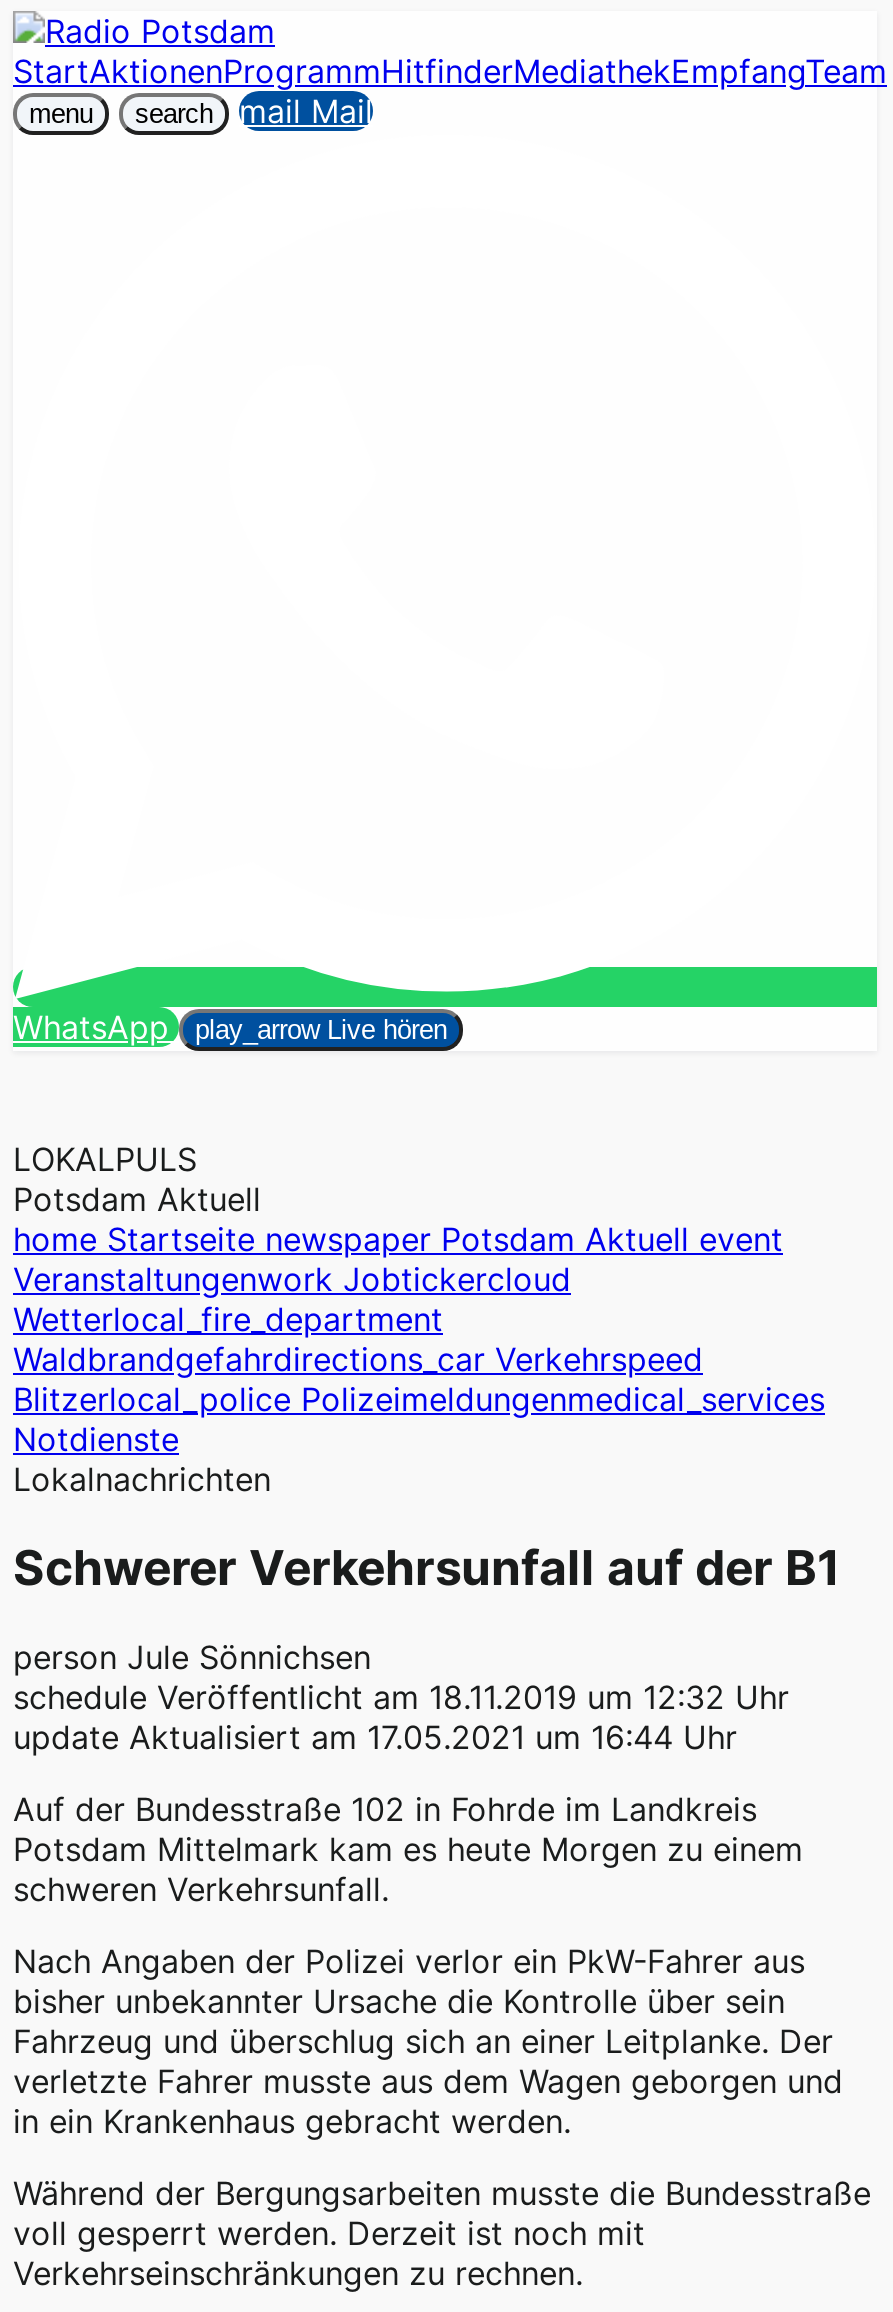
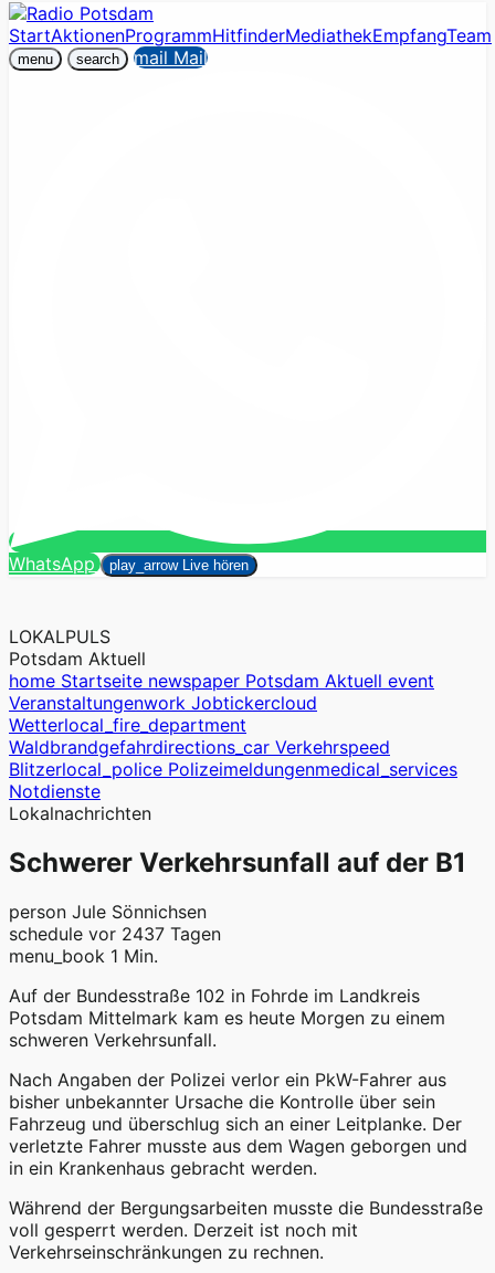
- schedule Veröffentlicht am 18.11.2019 um 12:32 Uhr
- update Aktualisiert am 17.05.2021 um 16:44 Uhr
+ schedule vor 2437 Tagen
+ menu_book 1 Min.
